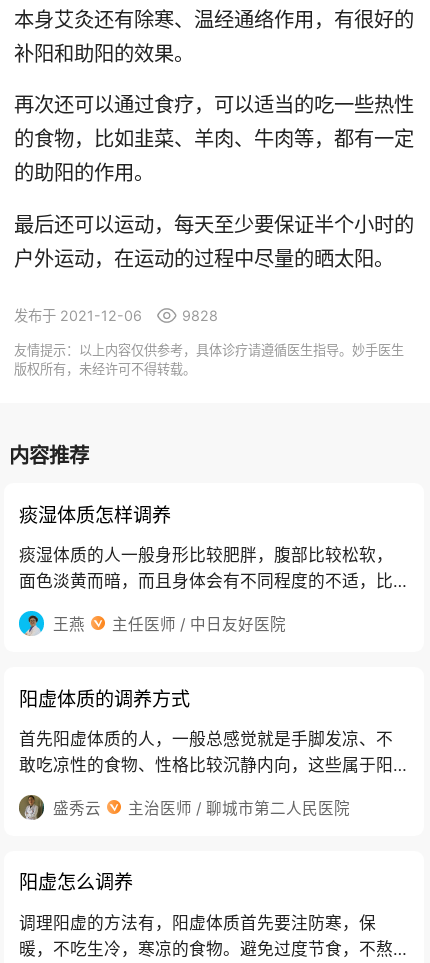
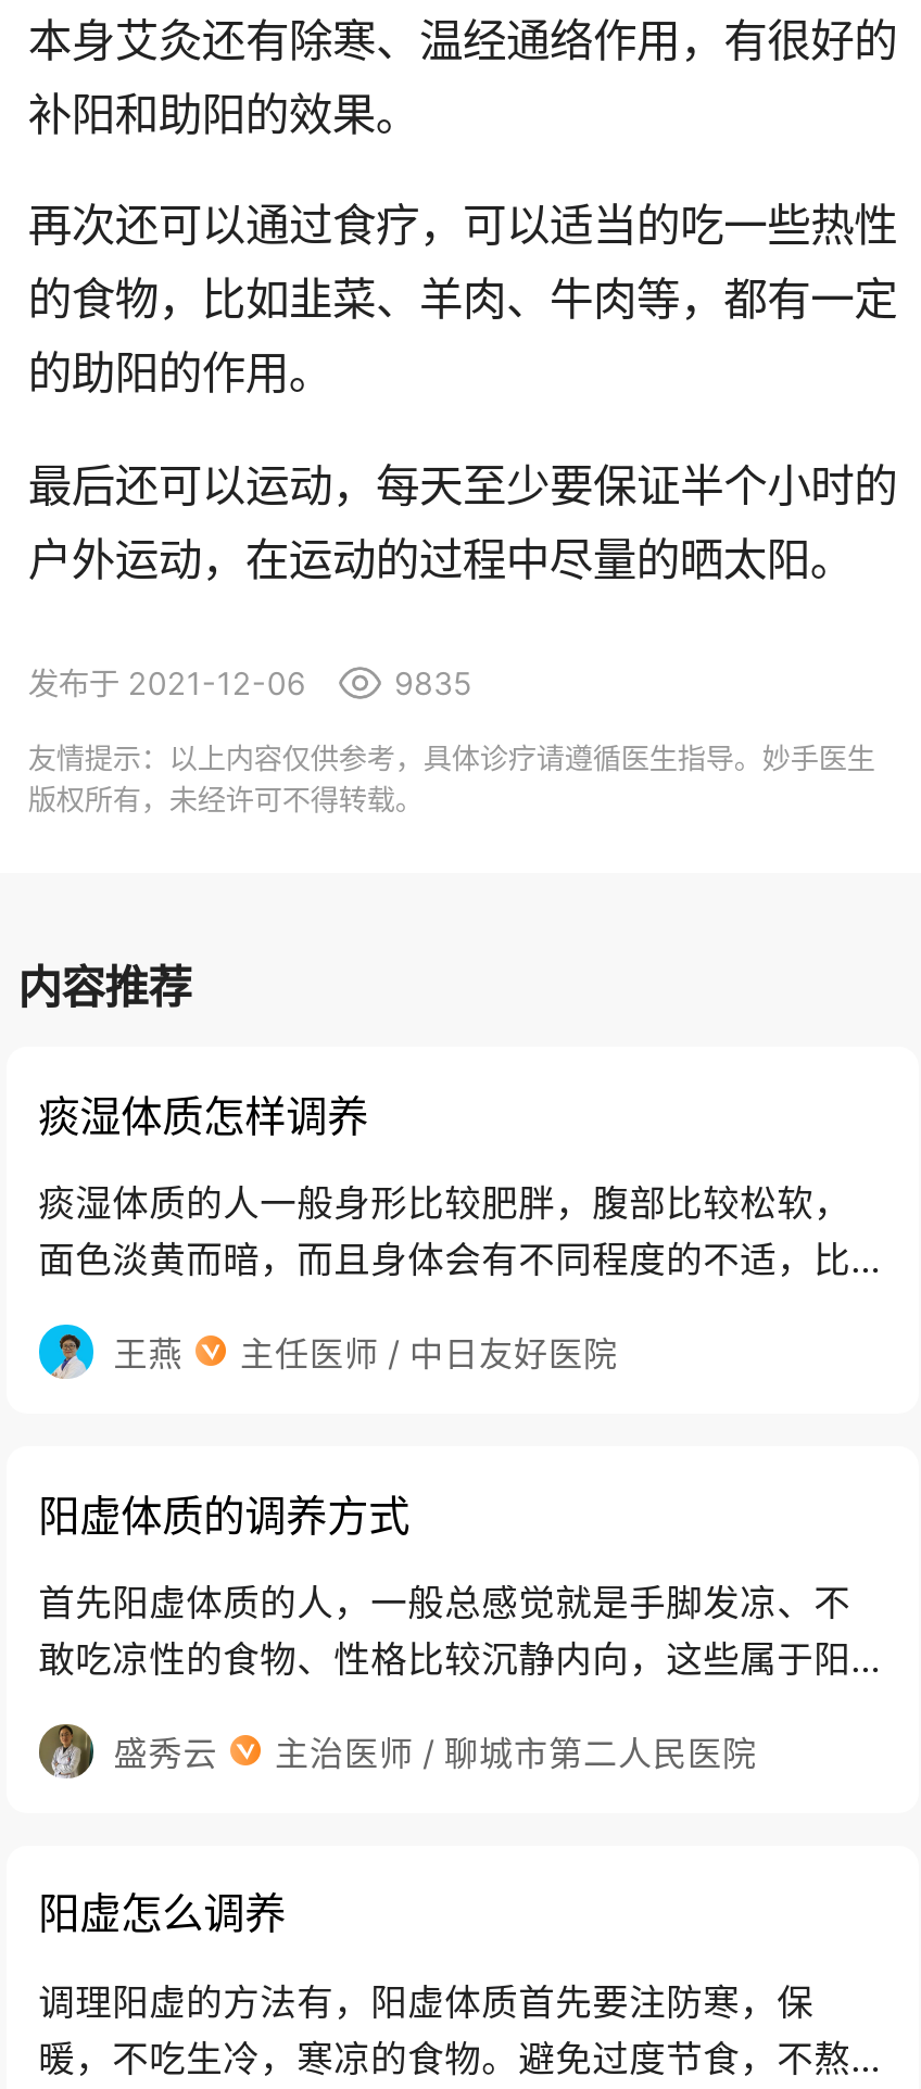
- 9828
+ 9835
